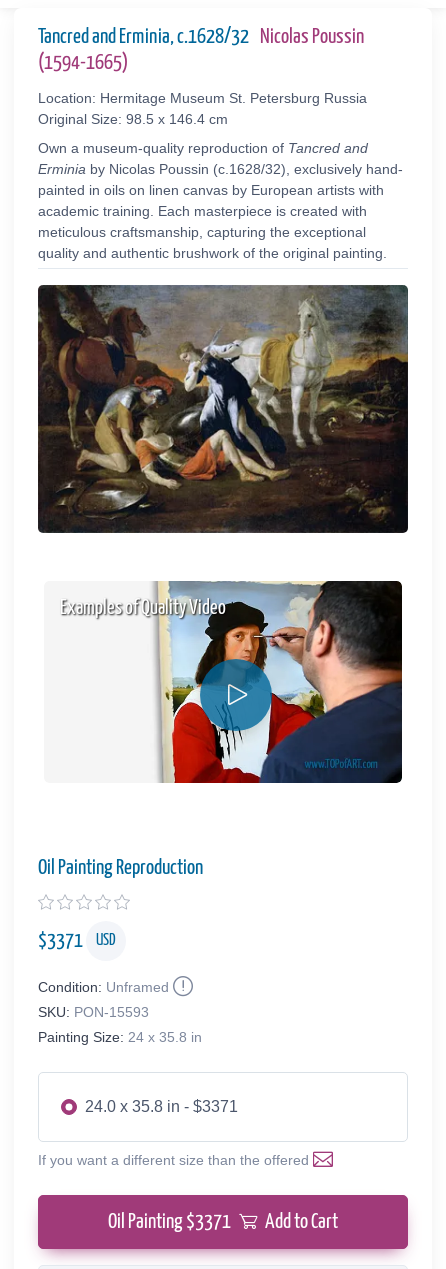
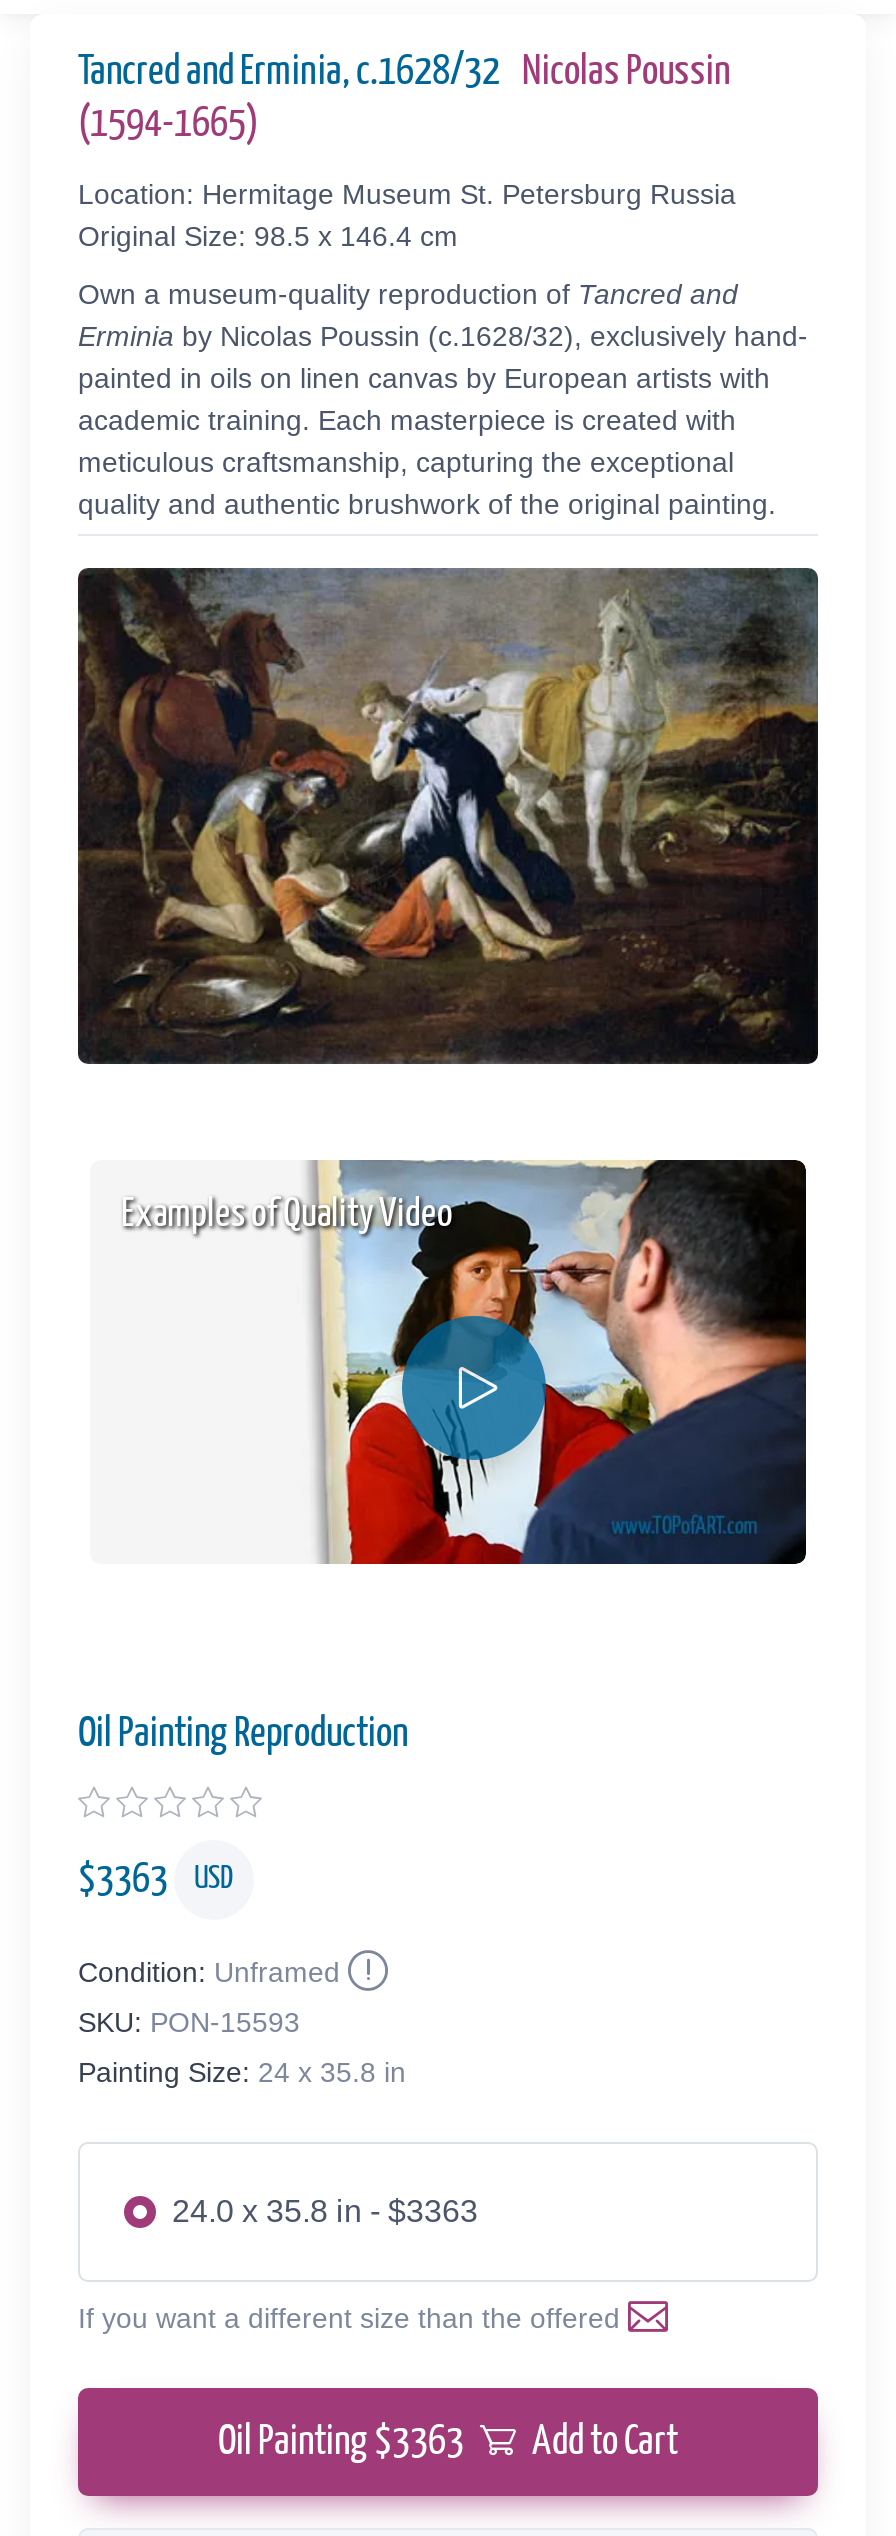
- $3371 USD
+ $3363 USD

- 24.0 x 35.8 in - $3371
+ 24.0 x 35.8 in - $3363

- Oil Painting $3371 Add to Cart
+ Oil Painting $3363 Add to Cart
